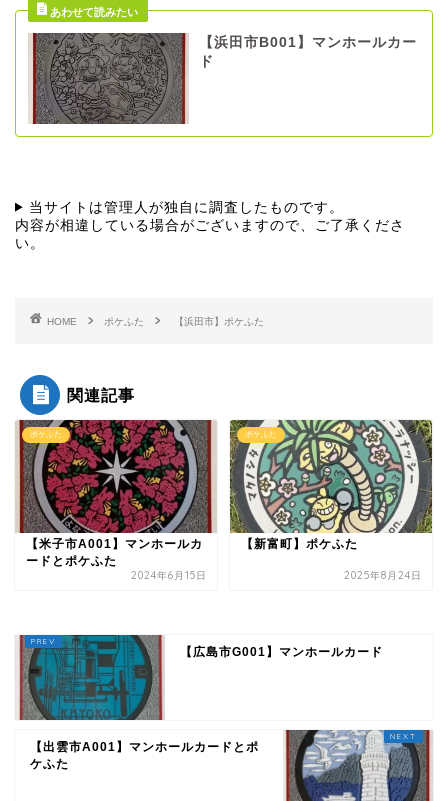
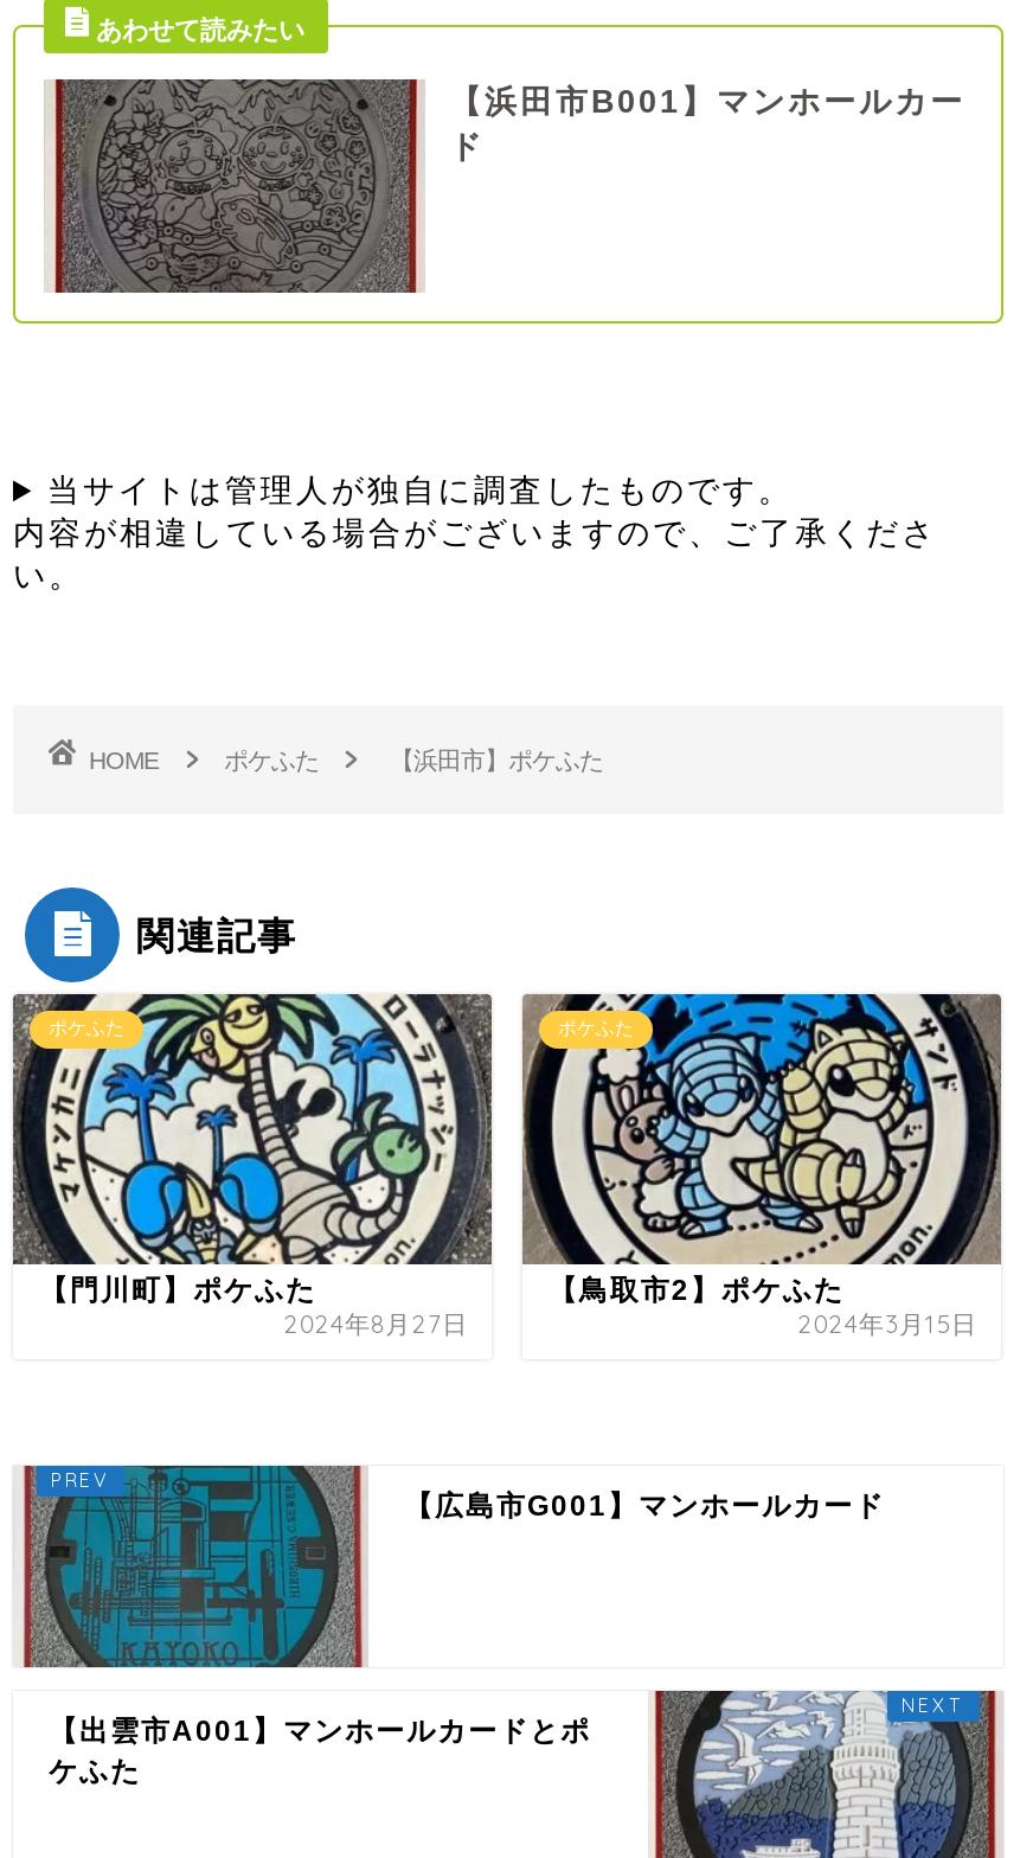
- [image]
- 【米子市A001】マンホールカ
- ードとポケふた
- 2024年6月15日
+ [image]
+ 【門川町】ポケふた
+ 2024年8月27日

- [image]
- 【新富町】ポケふた
- 2025年8月24日
+ [image]
+ 【鳥取市2】ポケふた
+ 2024年3月15日
